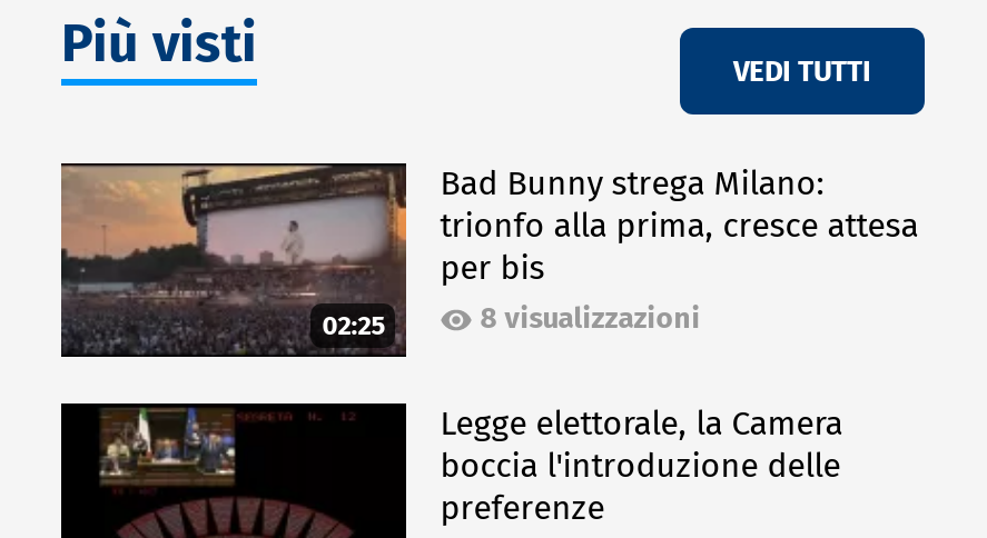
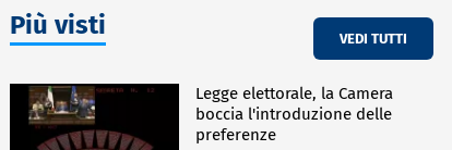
- [image]
- 02:25

- Bad Bunny strega Milano:
- trionfo alla prima, cresce attesa
- per bis
- 8 visualizzazioni
